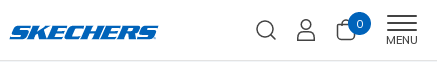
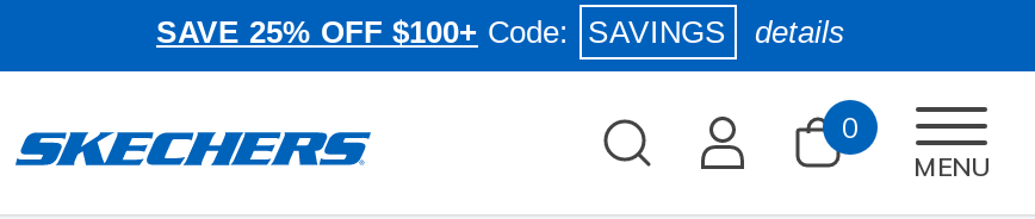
+ SAVE 25% OFF $100+ Code: SAVINGS
+ details
